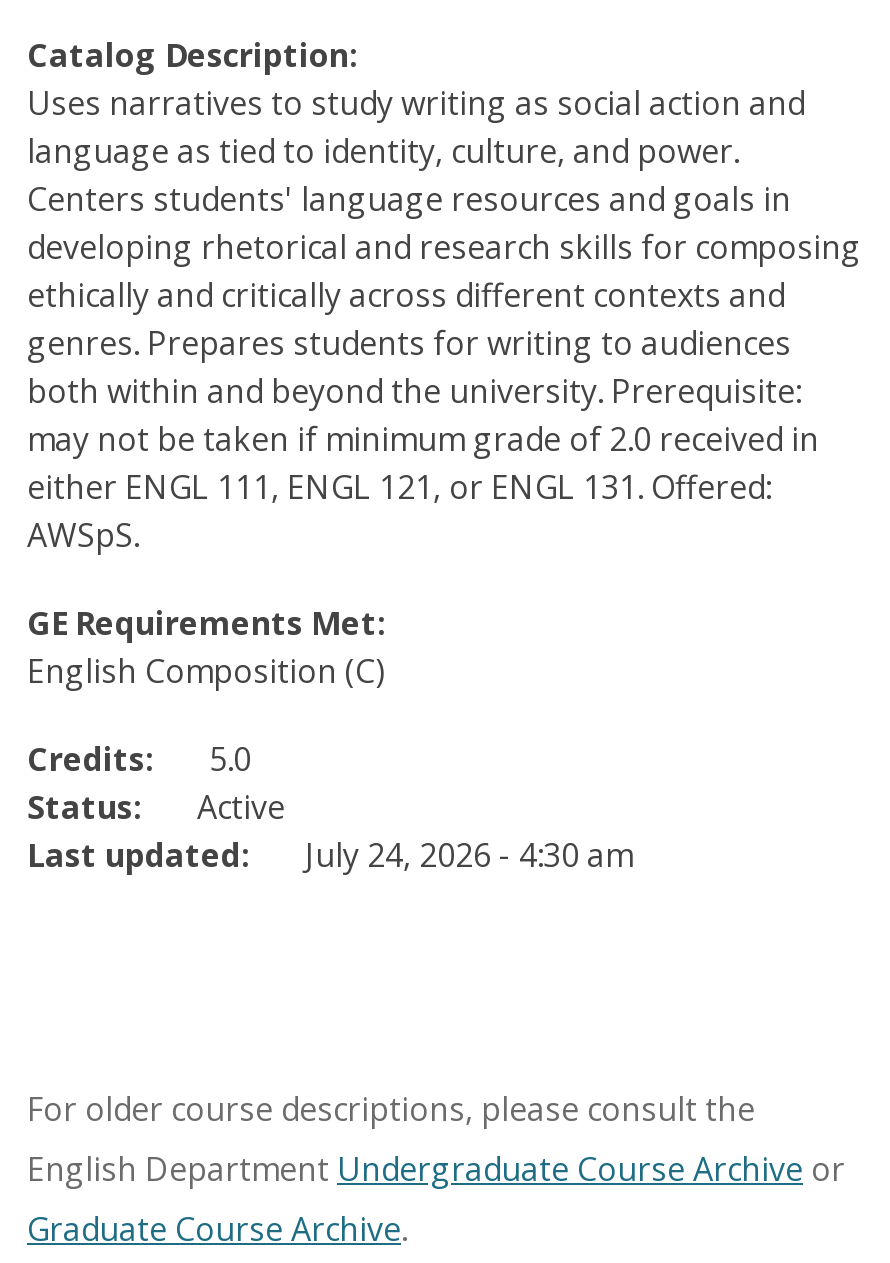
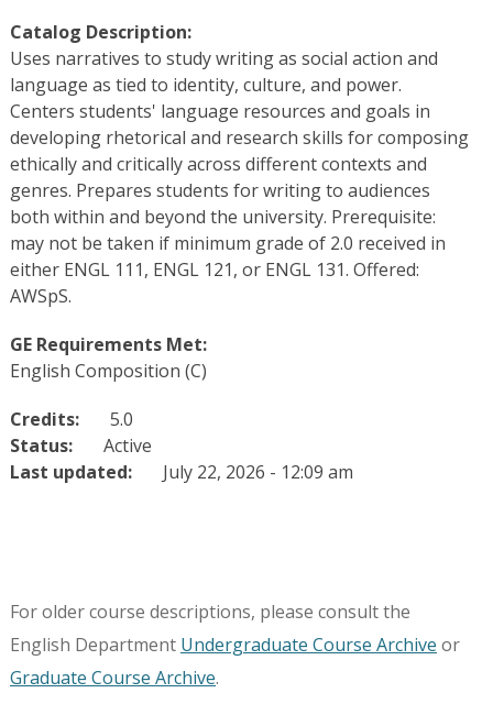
- Last updated: July 24, 2026 - 4:30 am
+ Last updated: July 22, 2026 - 12:09 am
